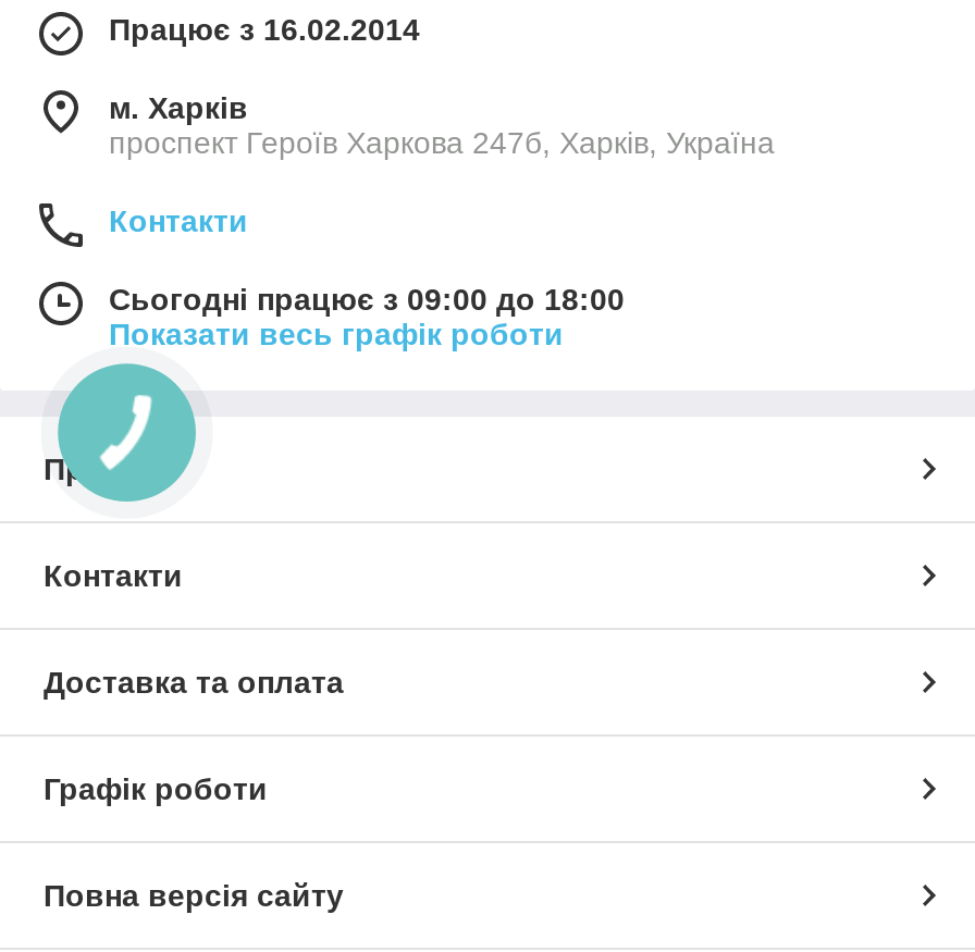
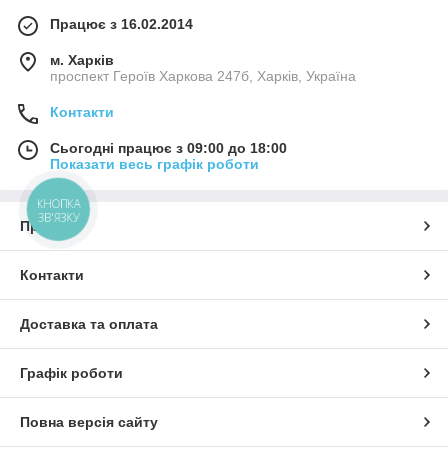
+ КНОПКА
+ ЗВ'ЯЗКУ
